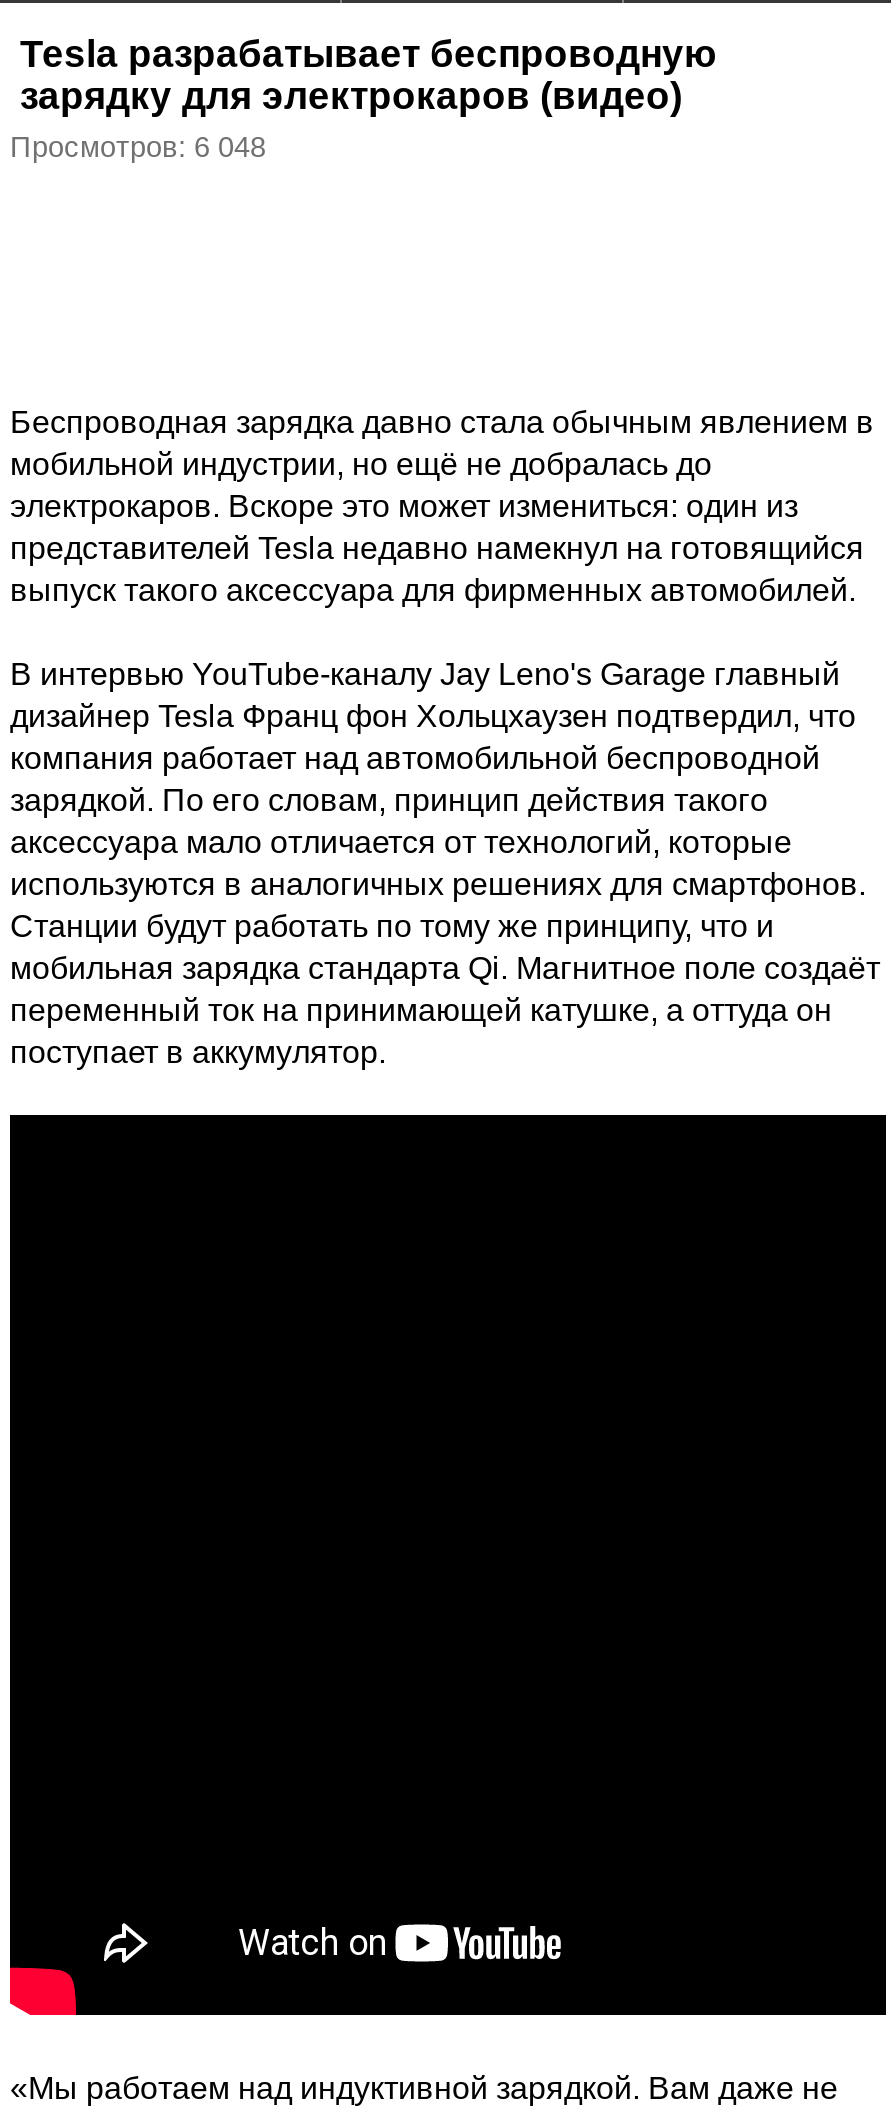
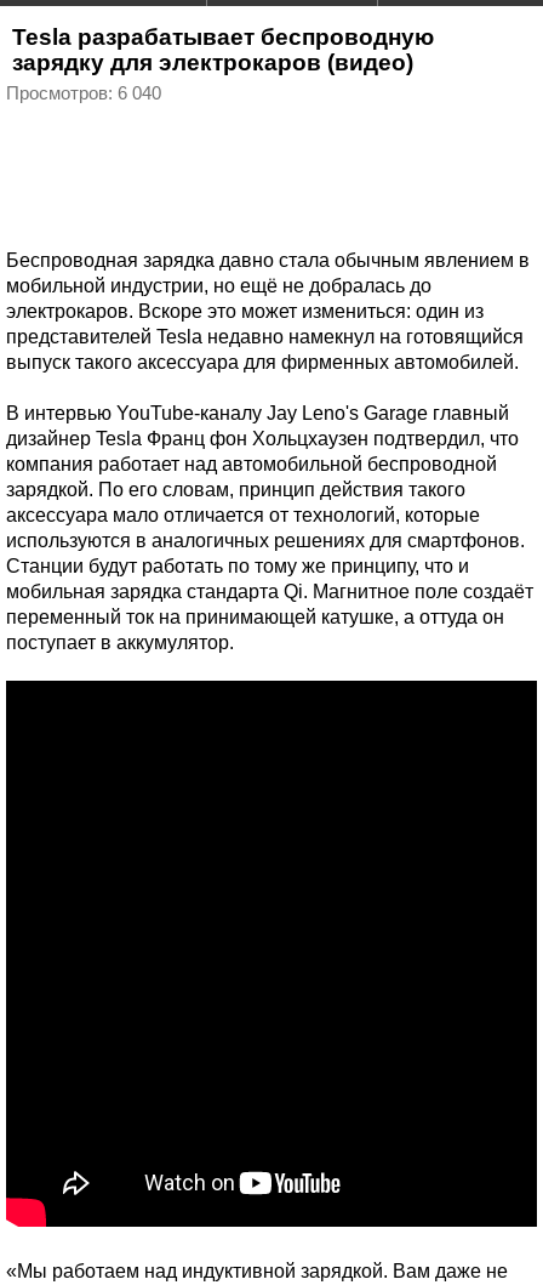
- Просмотров: 6 048
+ Просмотров: 6 040
